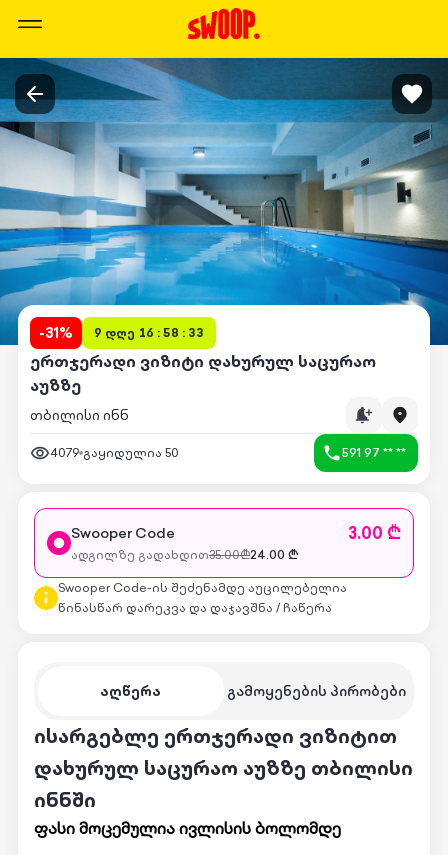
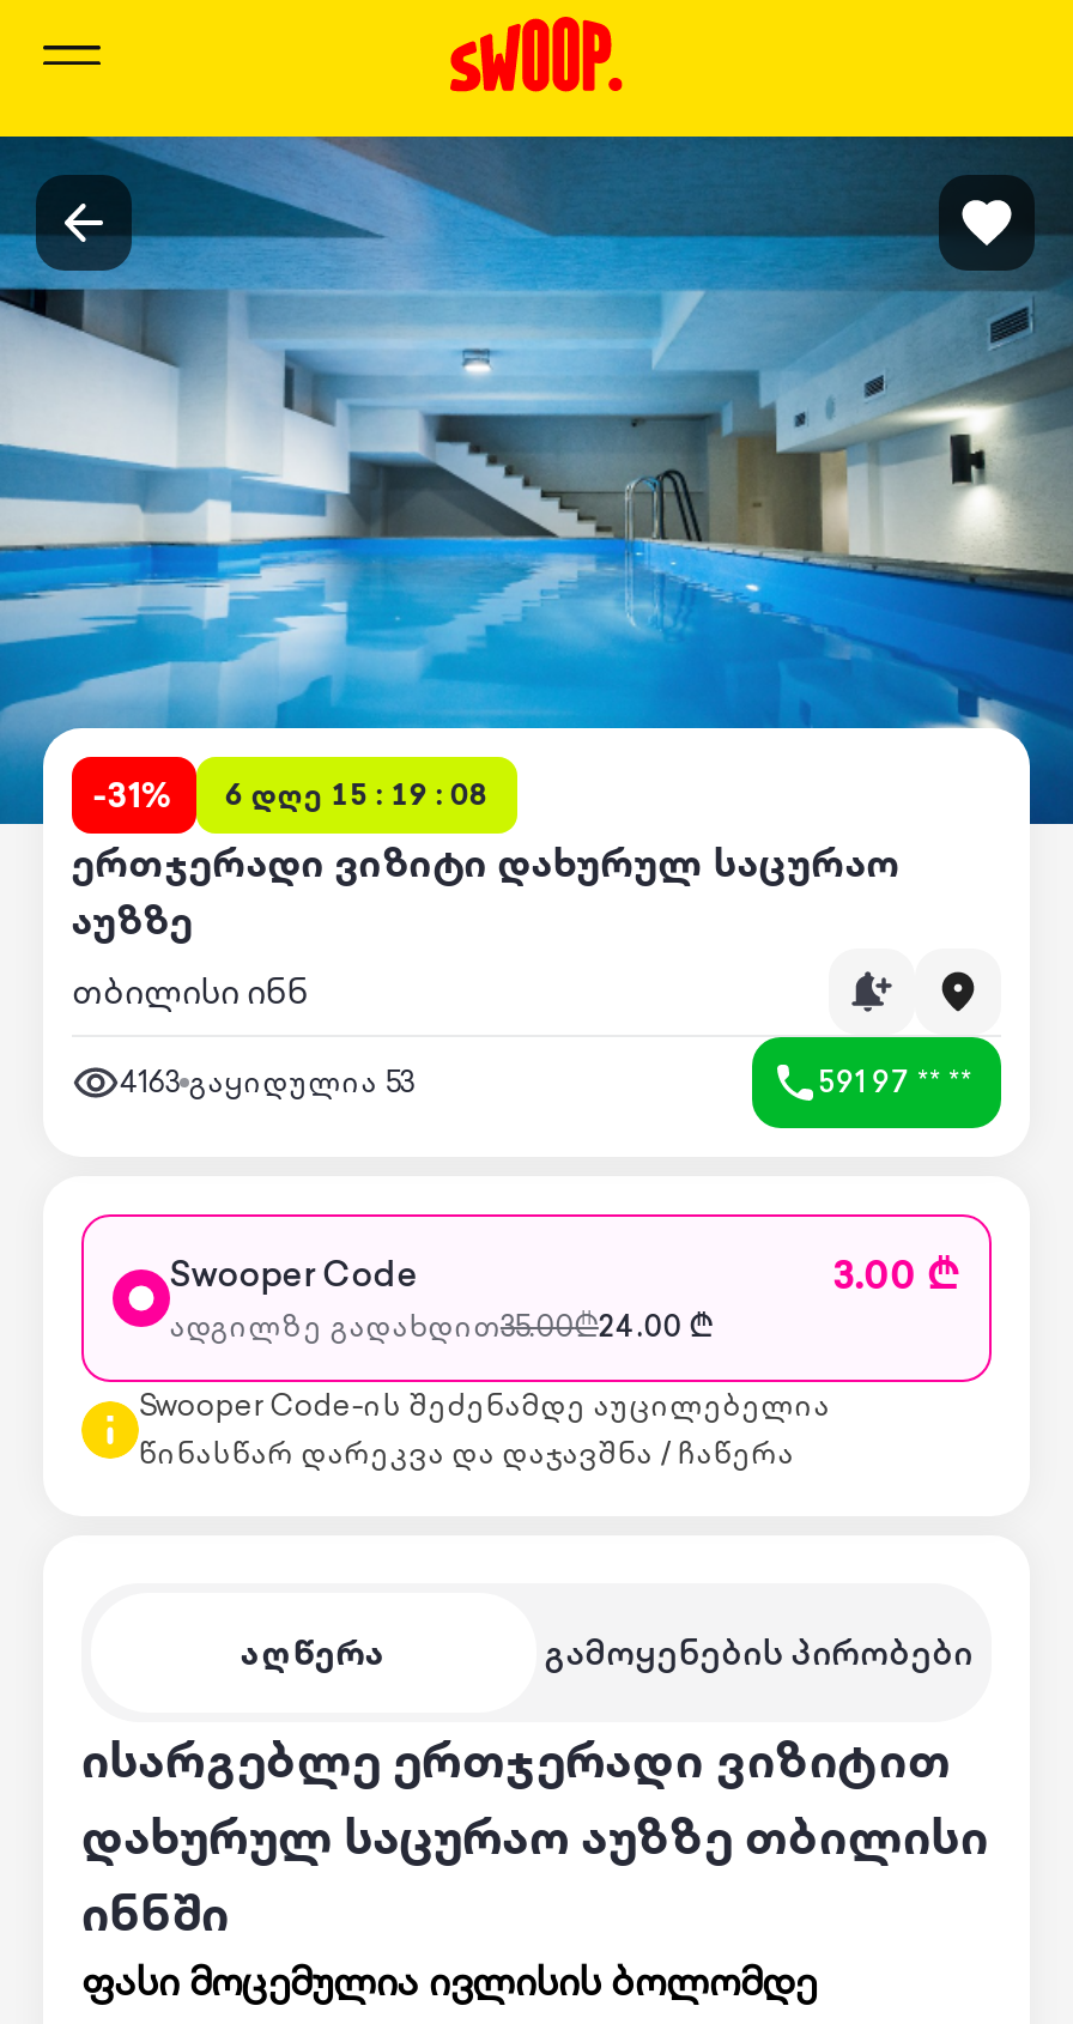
- -31% 9 დღე 16 : 58 : 33
+ -31% 6 დღე 15 : 19 : 08

- 4079 გაყიდულია 50
+ 4163 გაყიდულია 53
